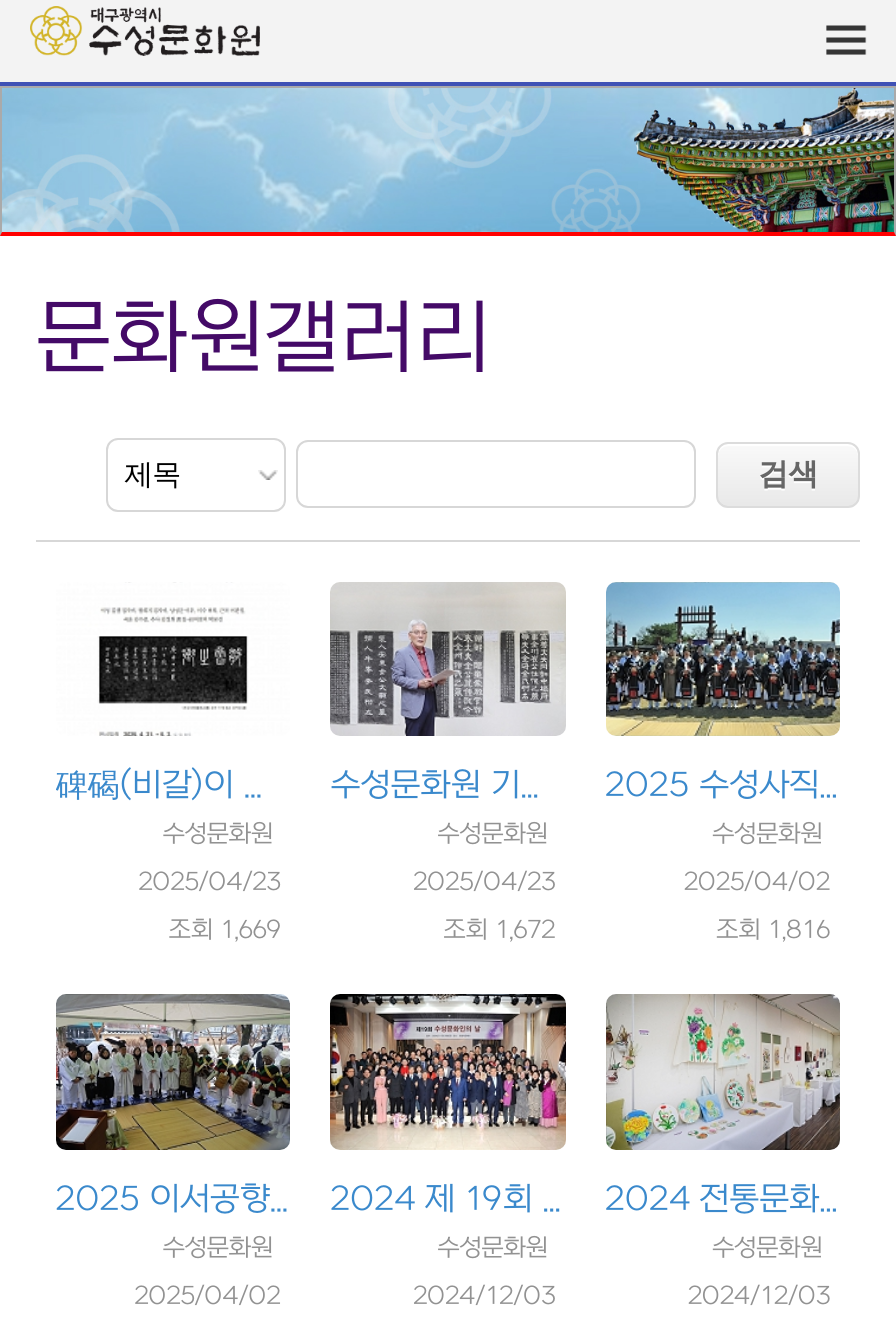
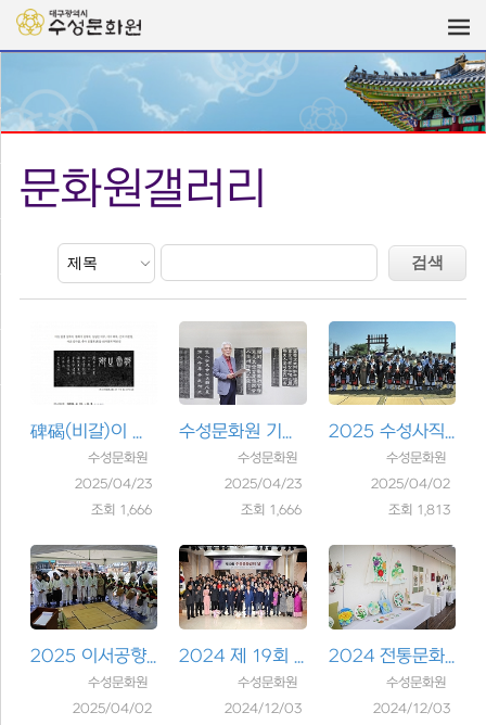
- 조회 1,669
+ 조회 1,666

- 조회 1,672
+ 조회 1,666

- 조회 1,816
+ 조회 1,813
